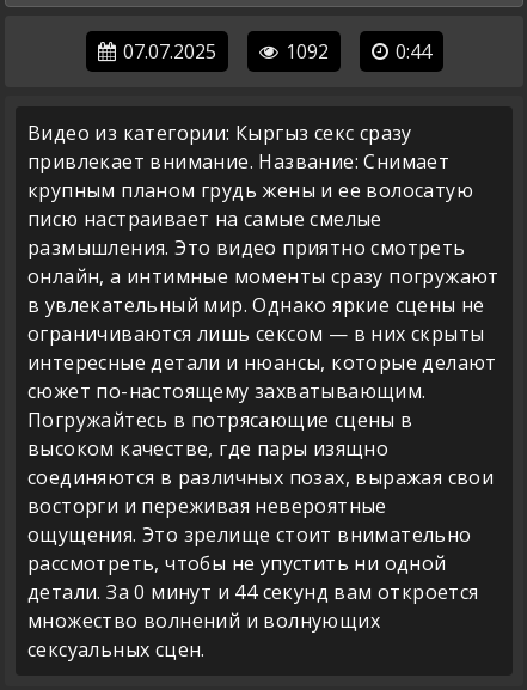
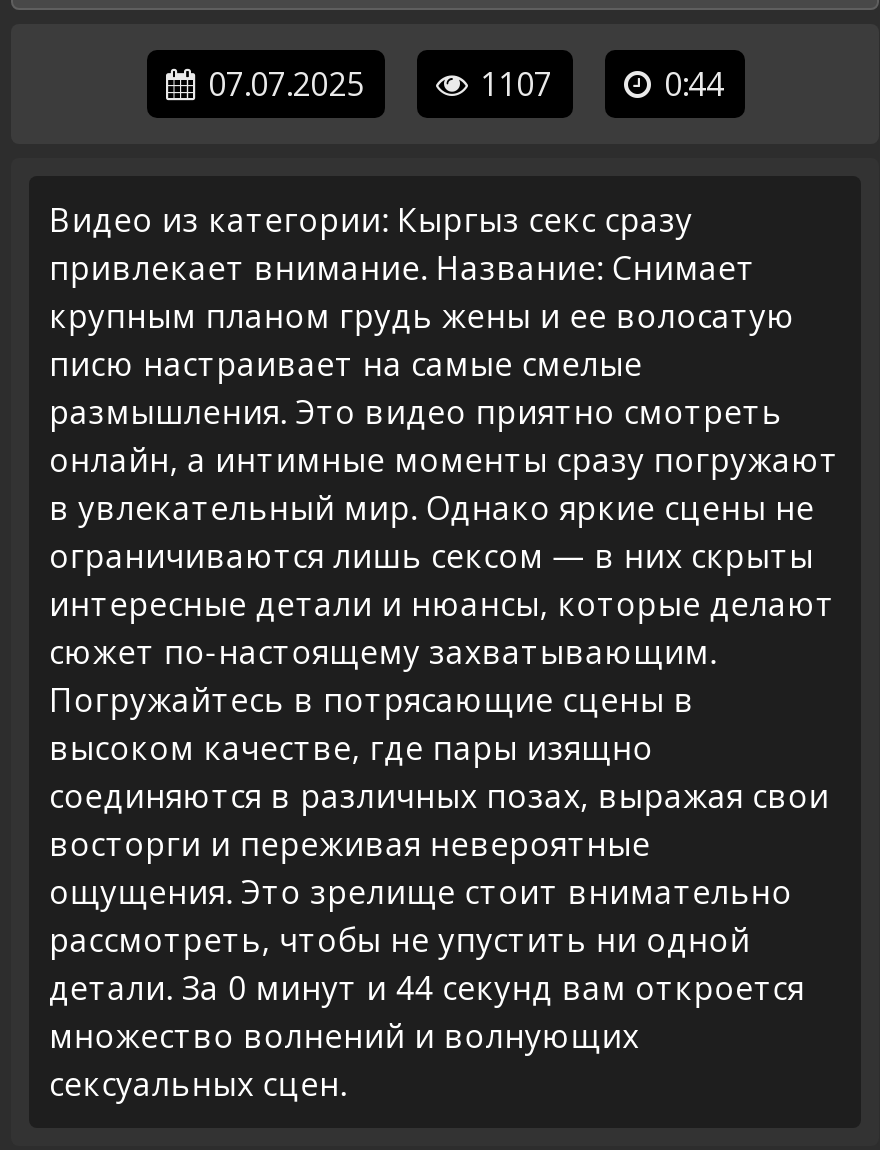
- 1092
+ 1107
